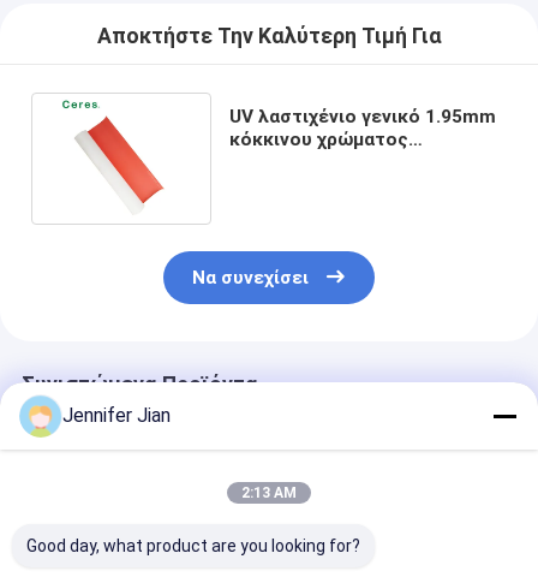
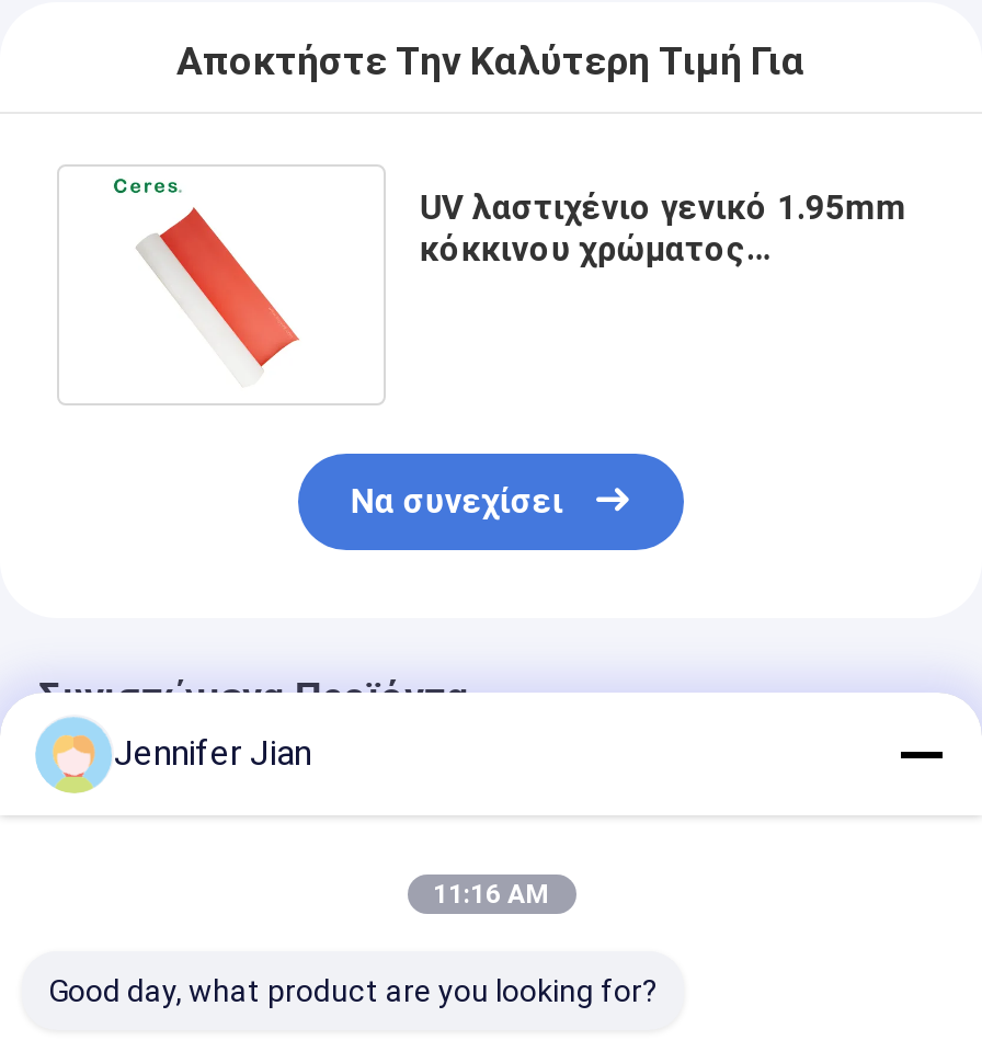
- 2:13 AM
+ 11:16 AM
